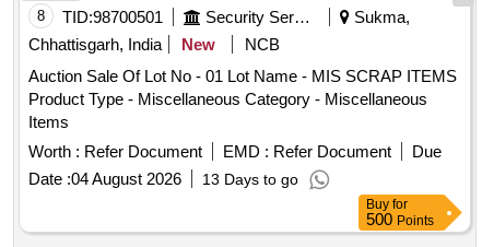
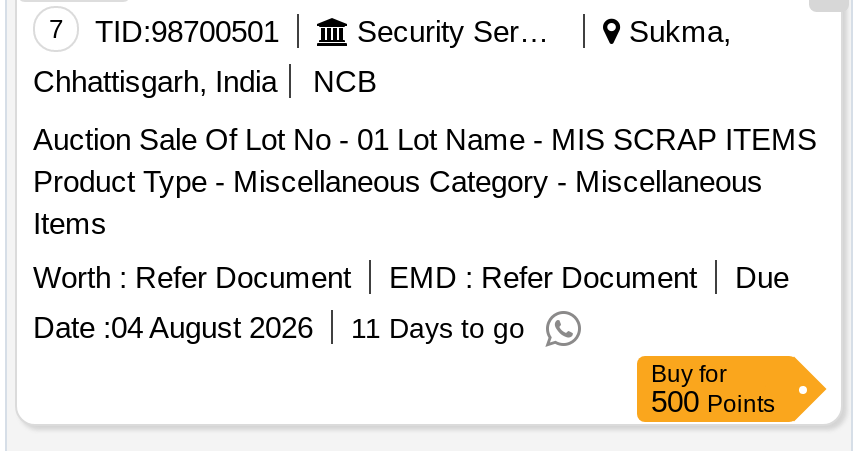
- 8 TID:98700501
+ 7 TID:98700501

- New

- Date : 04 August 2026 13 Days to go
+ Date : 04 August 2026 11 Days to go
